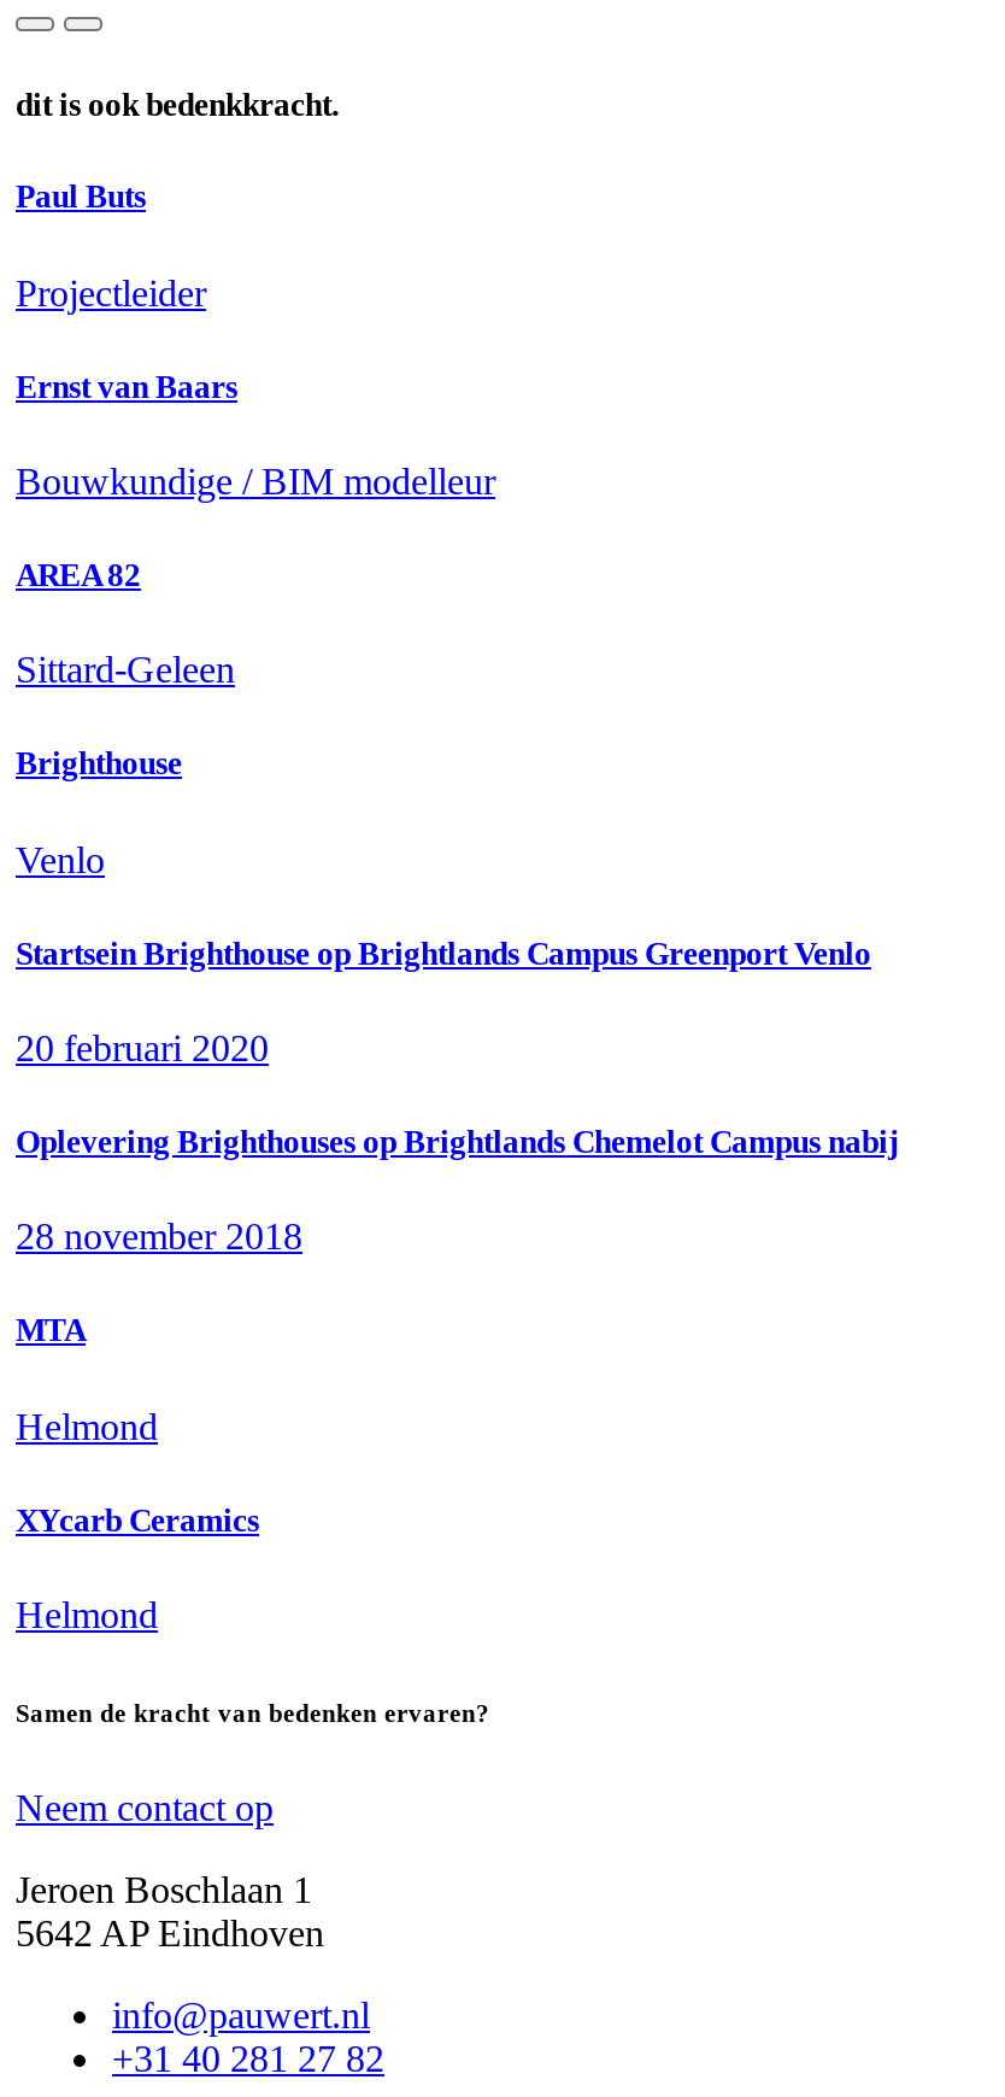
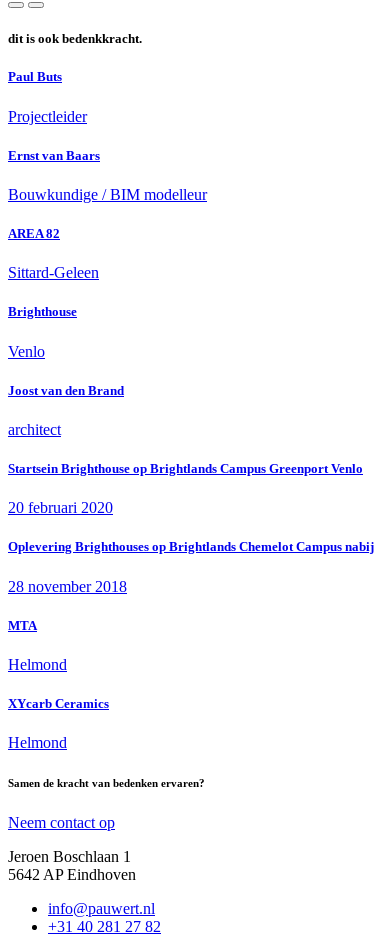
+ Joost van den Brand
+ architect
